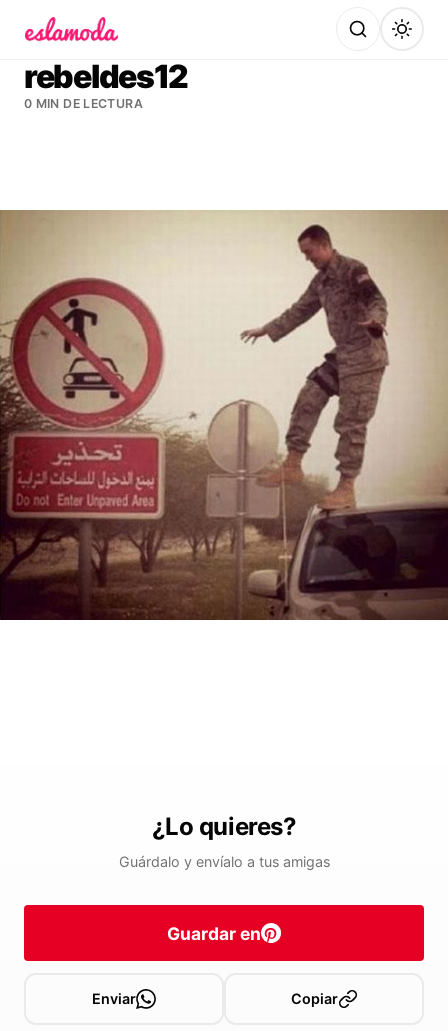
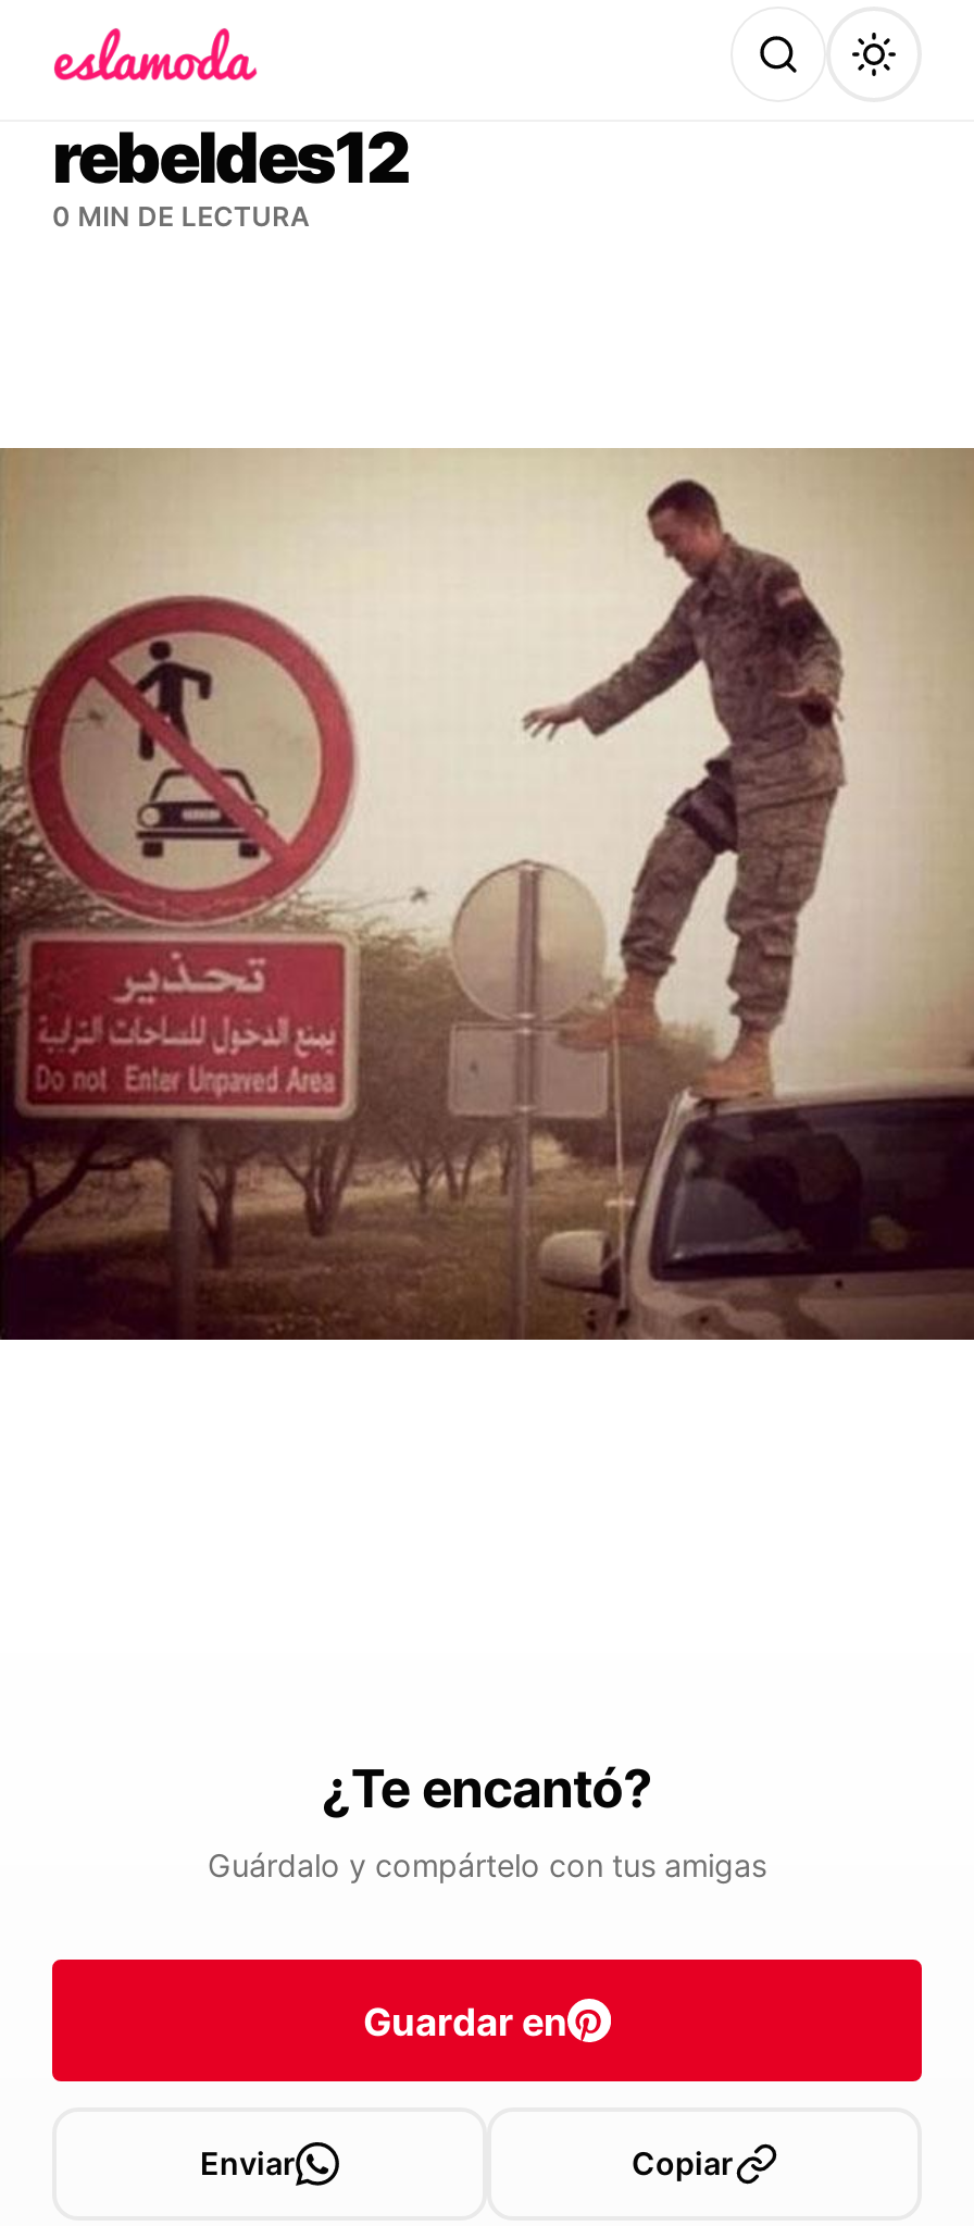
- ¿Lo quieres?
- Guárdalo y envíalo a tus amigas
+ ¿Te encantó?
+ Guárdalo y compártelo con tus amigas
